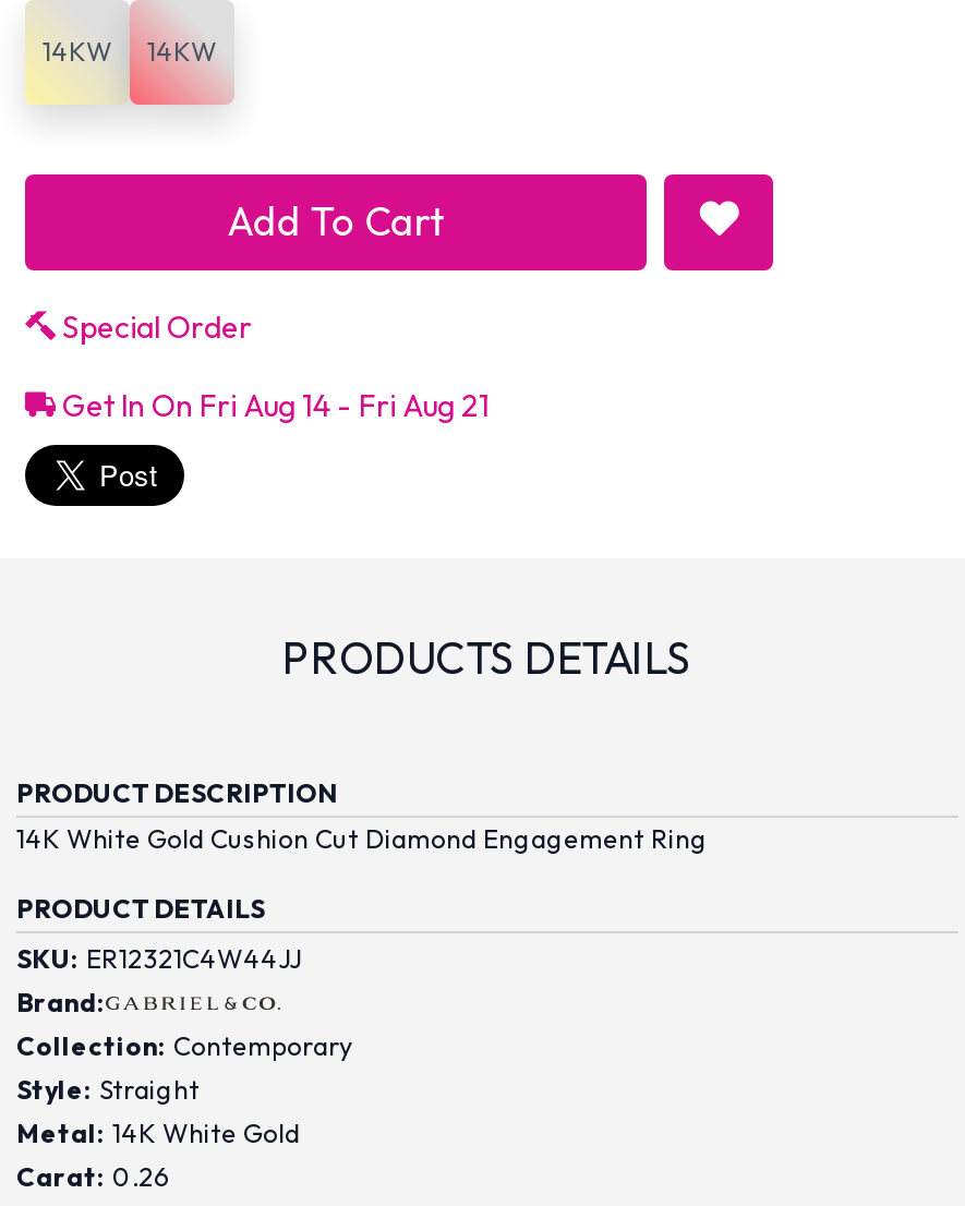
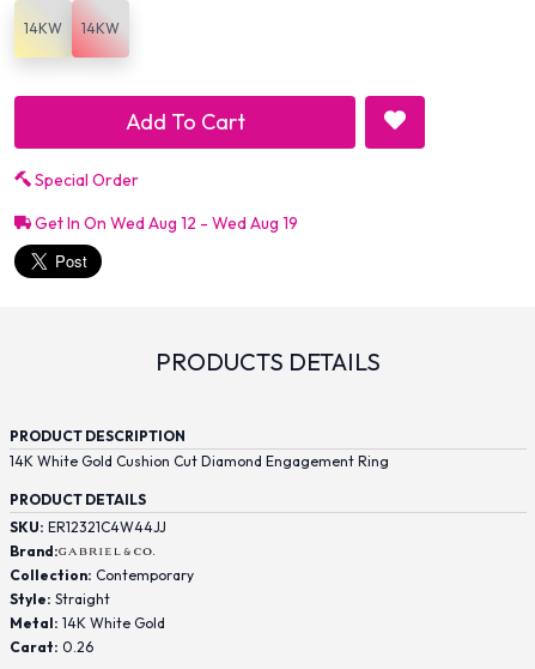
- Get In On Fri Aug 14 - Fri Aug 21
+ Get In On Wed Aug 12 - Wed Aug 19
